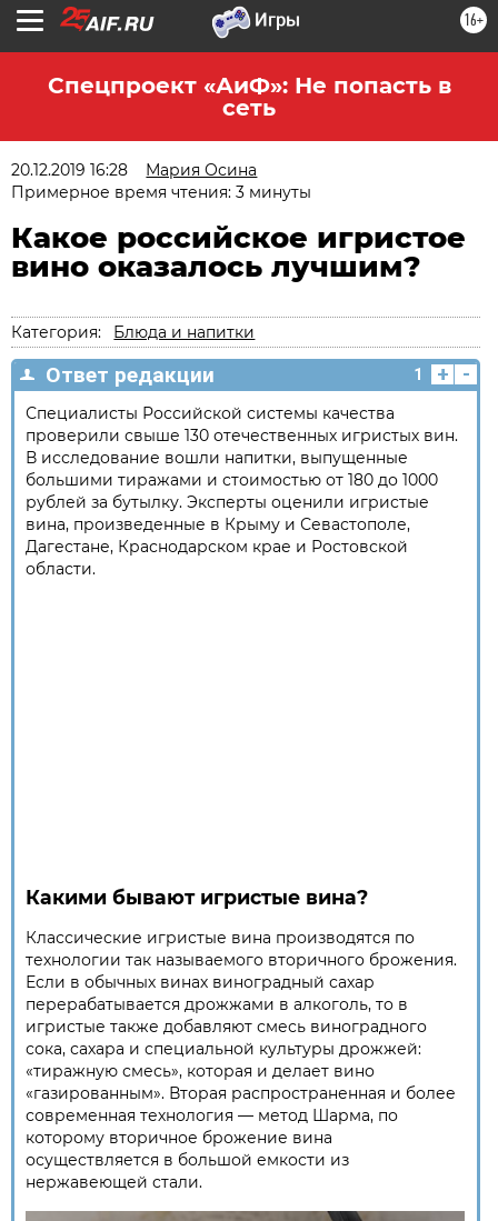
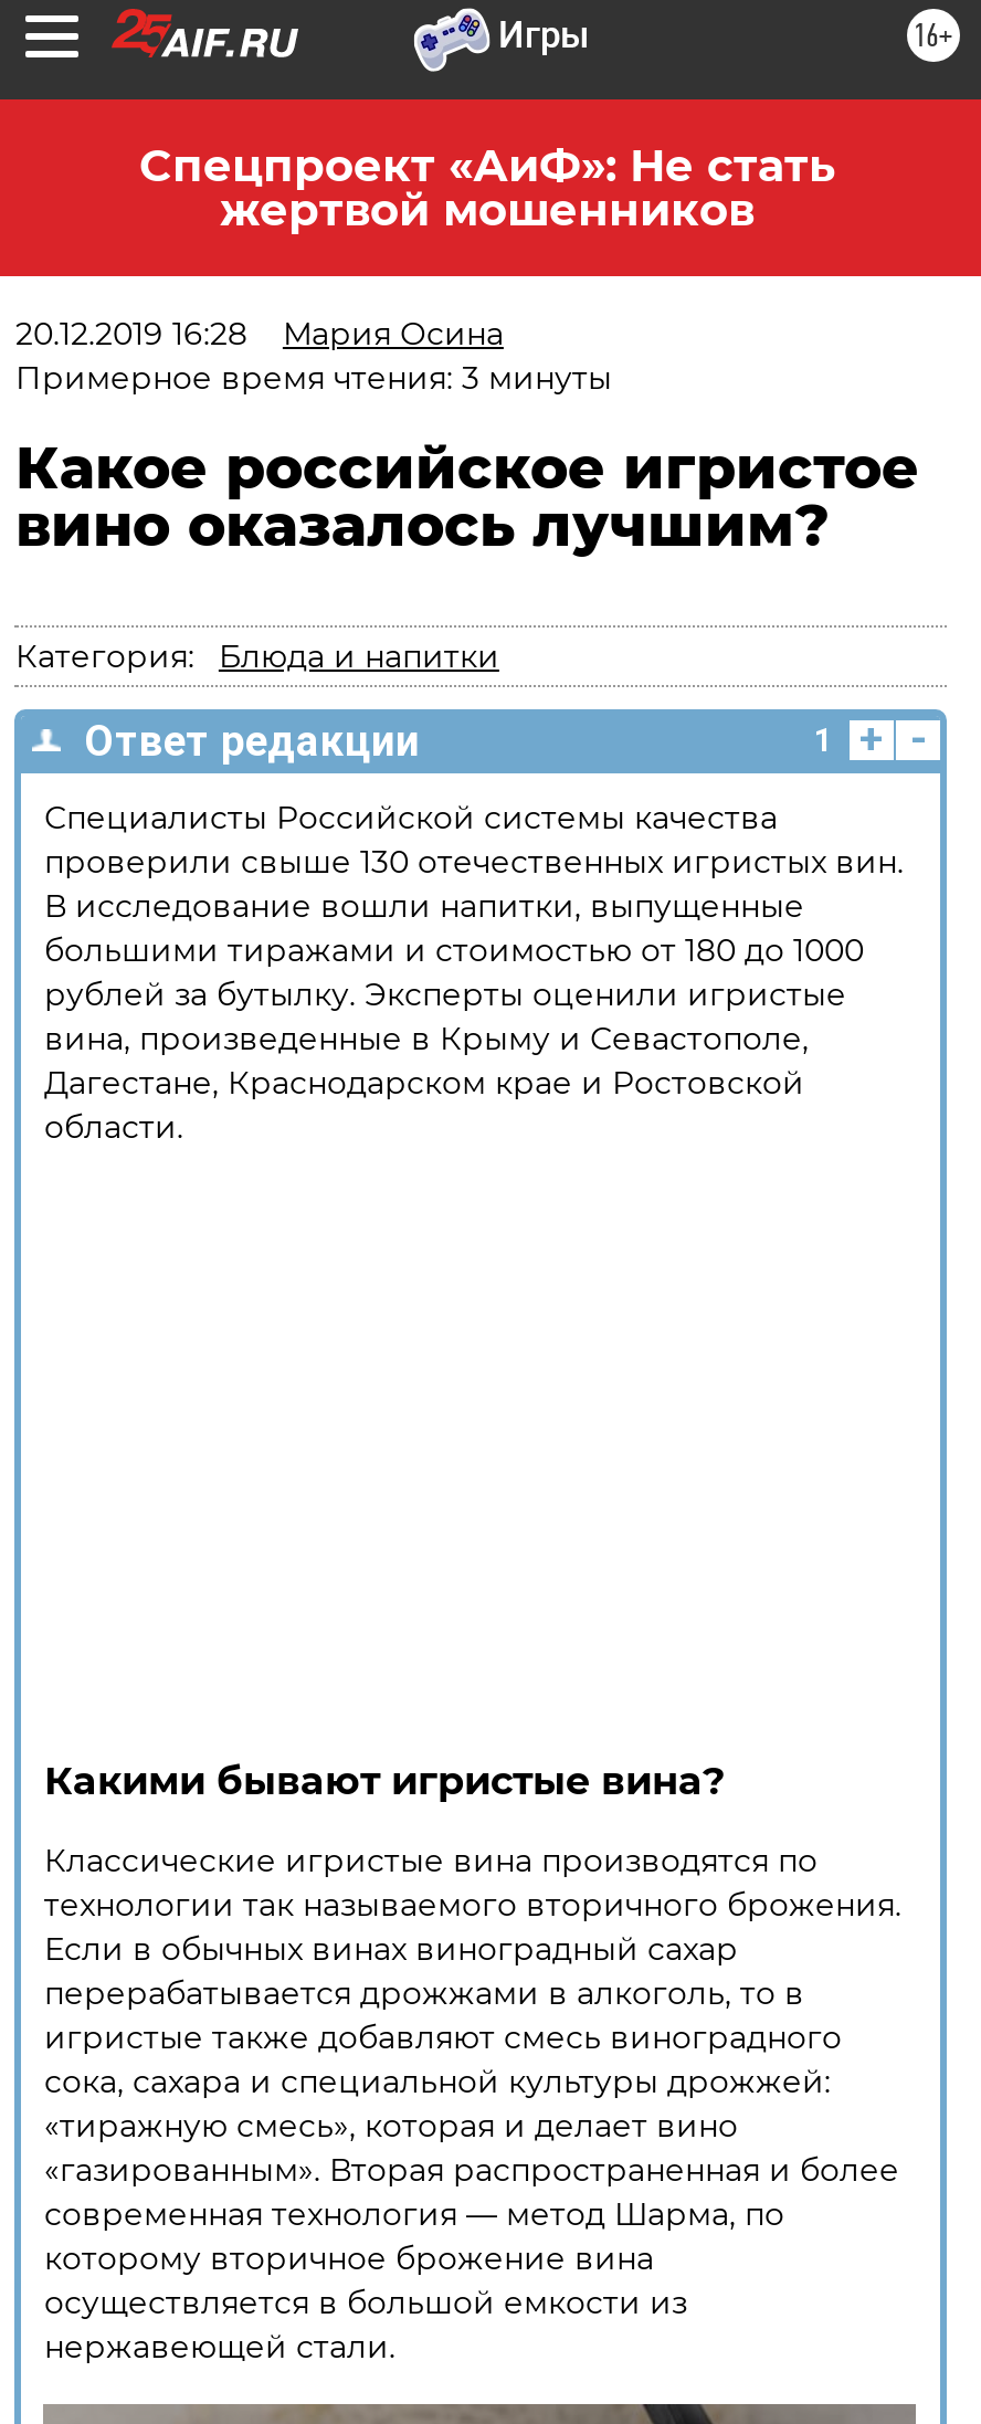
- Спецпроект «АиФ»: Не попасть в
- сеть
+ Спецпроект «АиФ»: Не стать
+ жертвой мошенников
